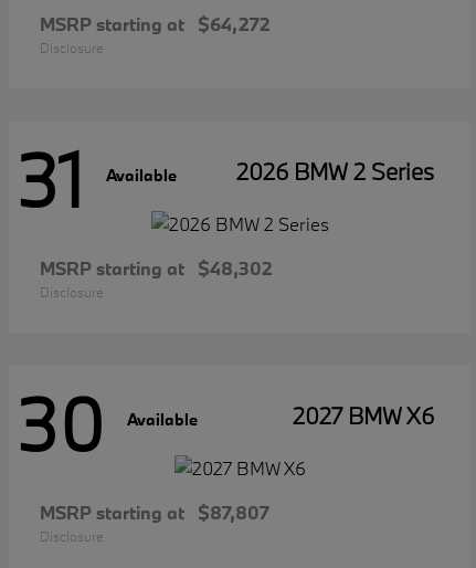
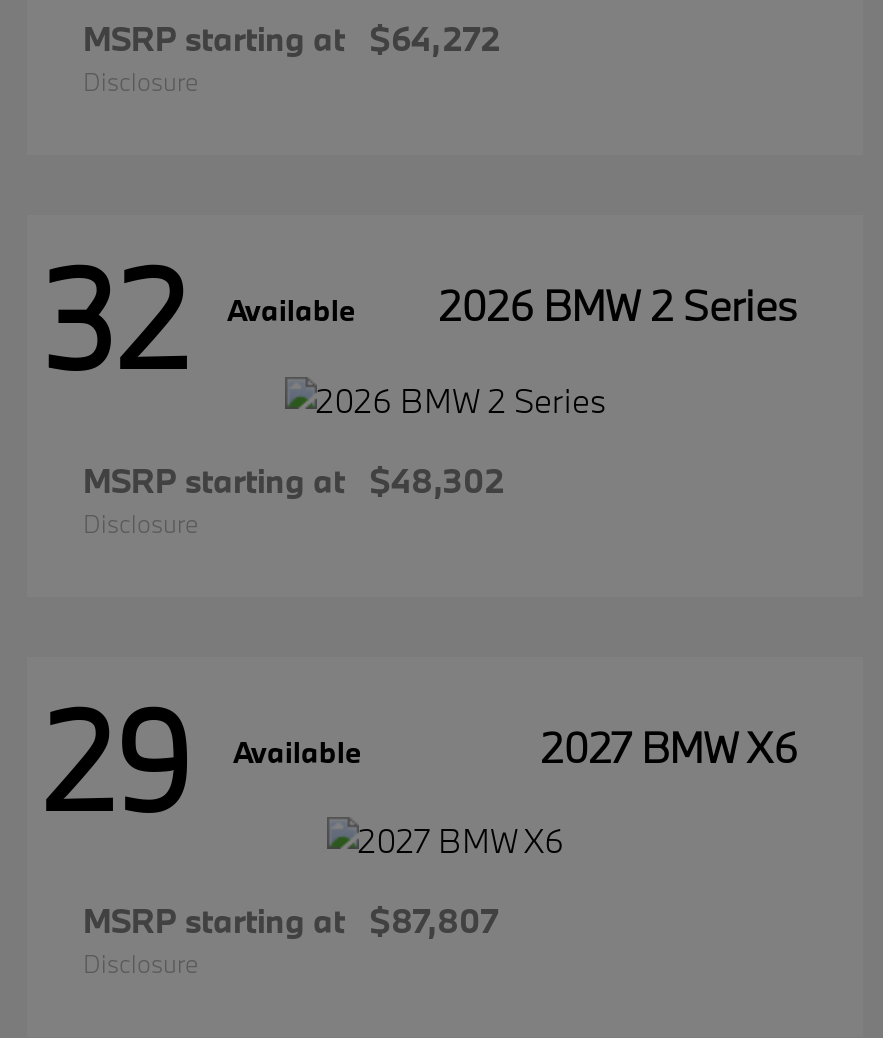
- 31 Available
+ 32 Available

- 30 Available
+ 29 Available
